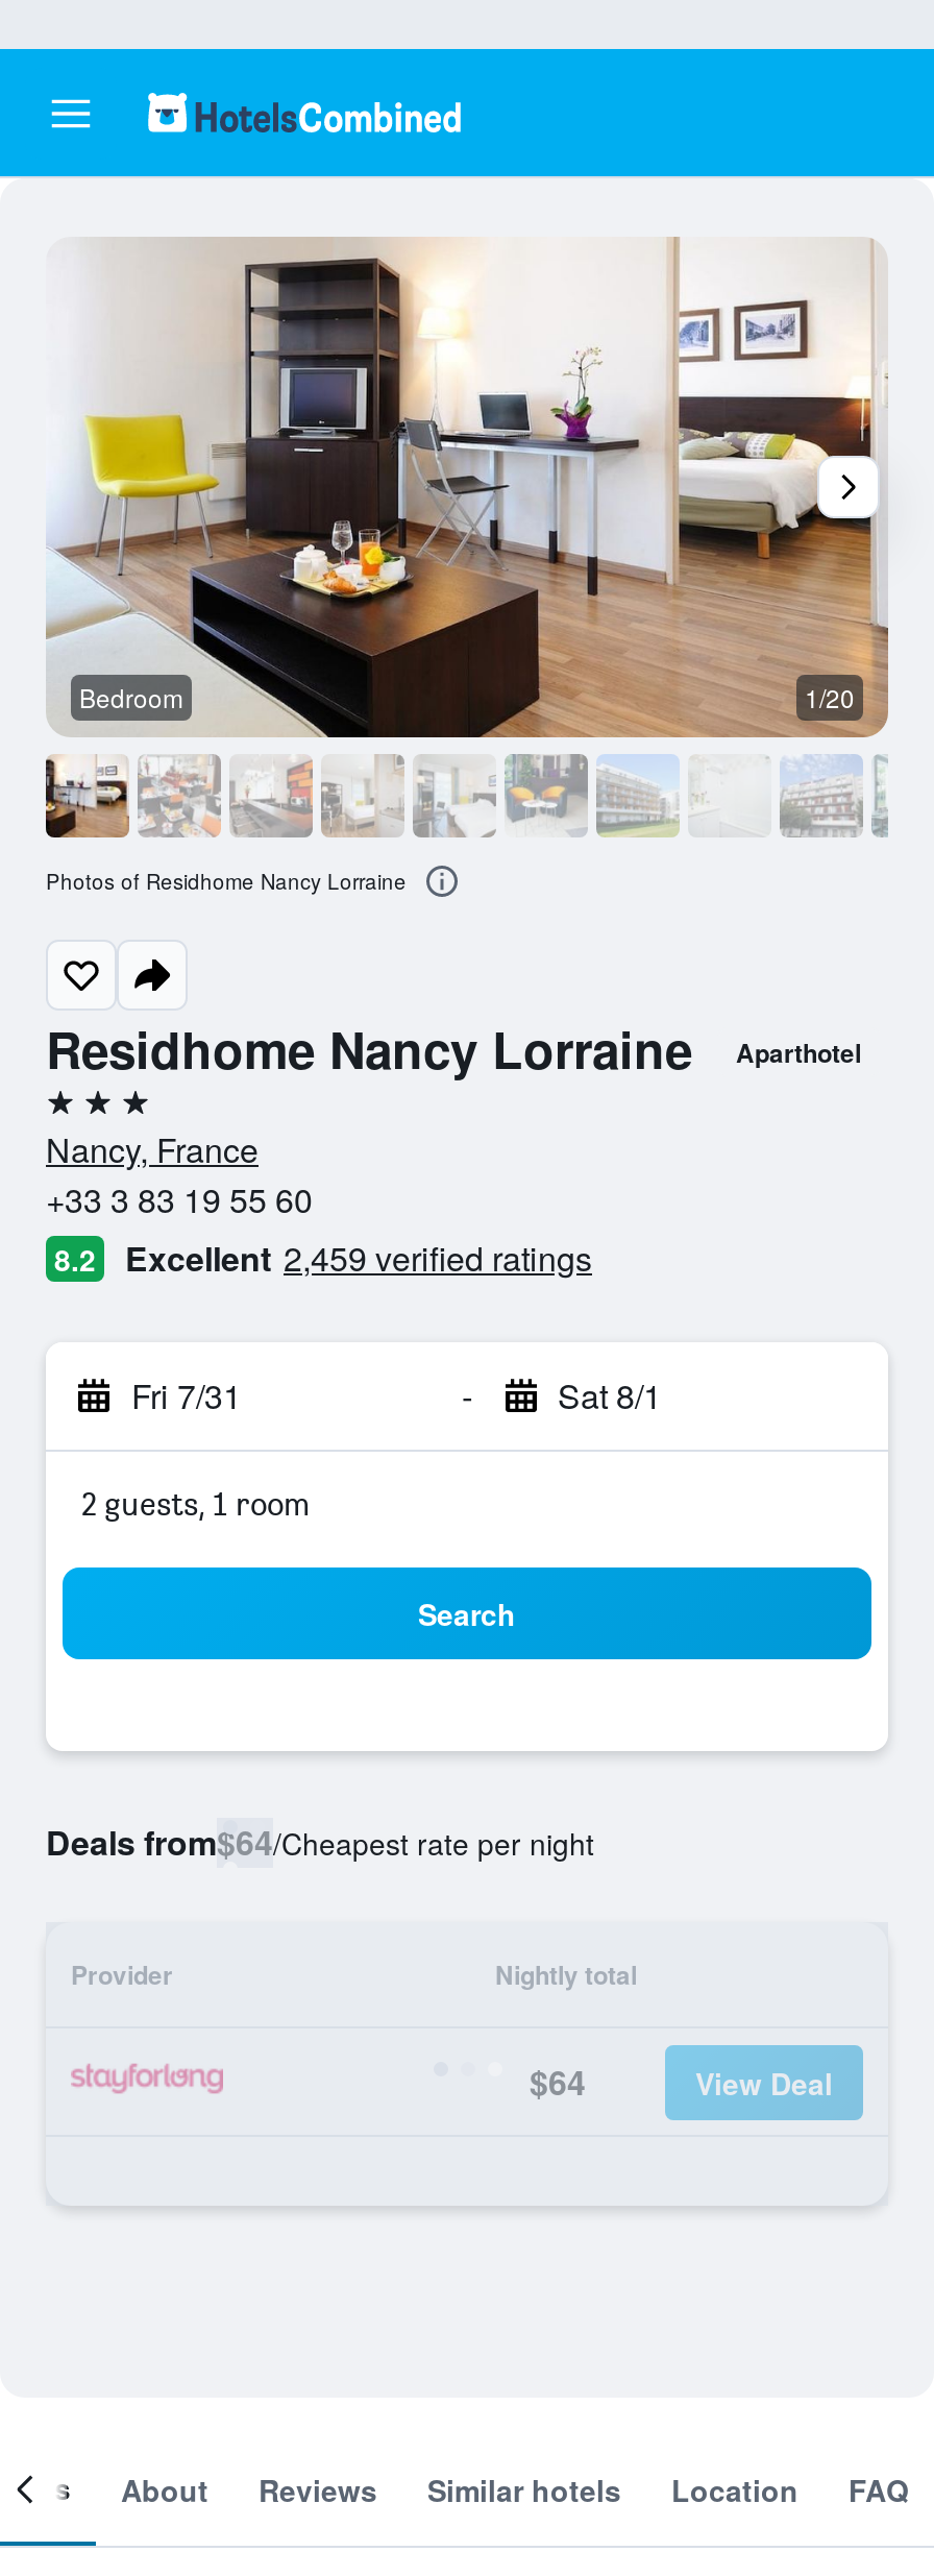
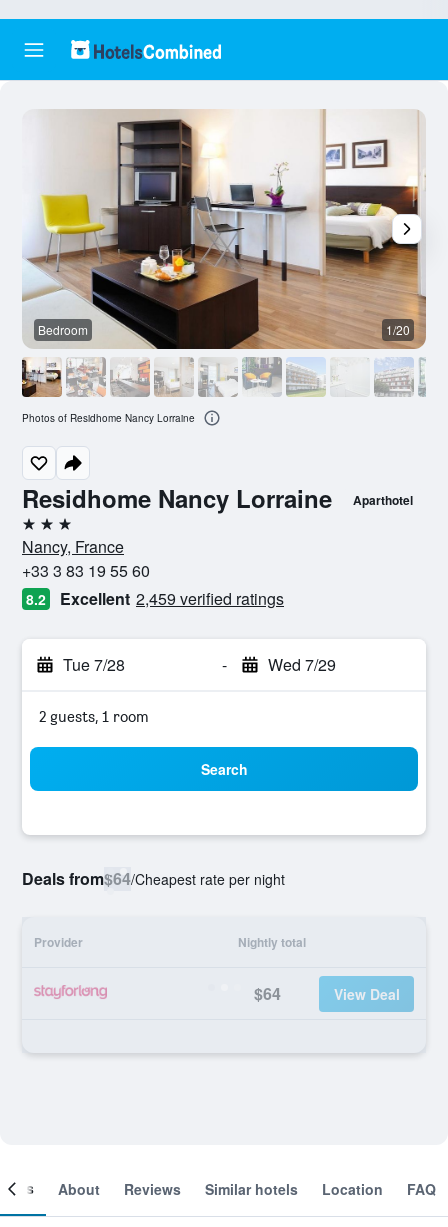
- Fri 7/31
+ Tue 7/28

- Sat 8/1
+ Wed 7/29
